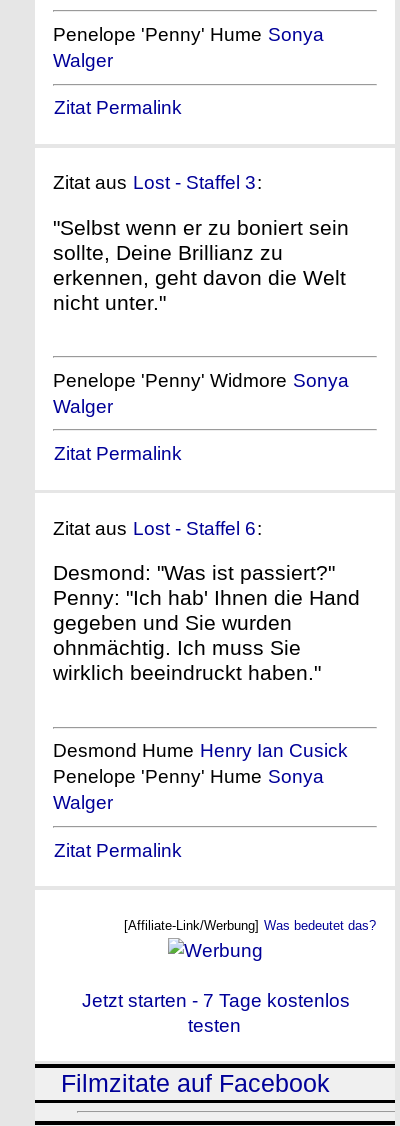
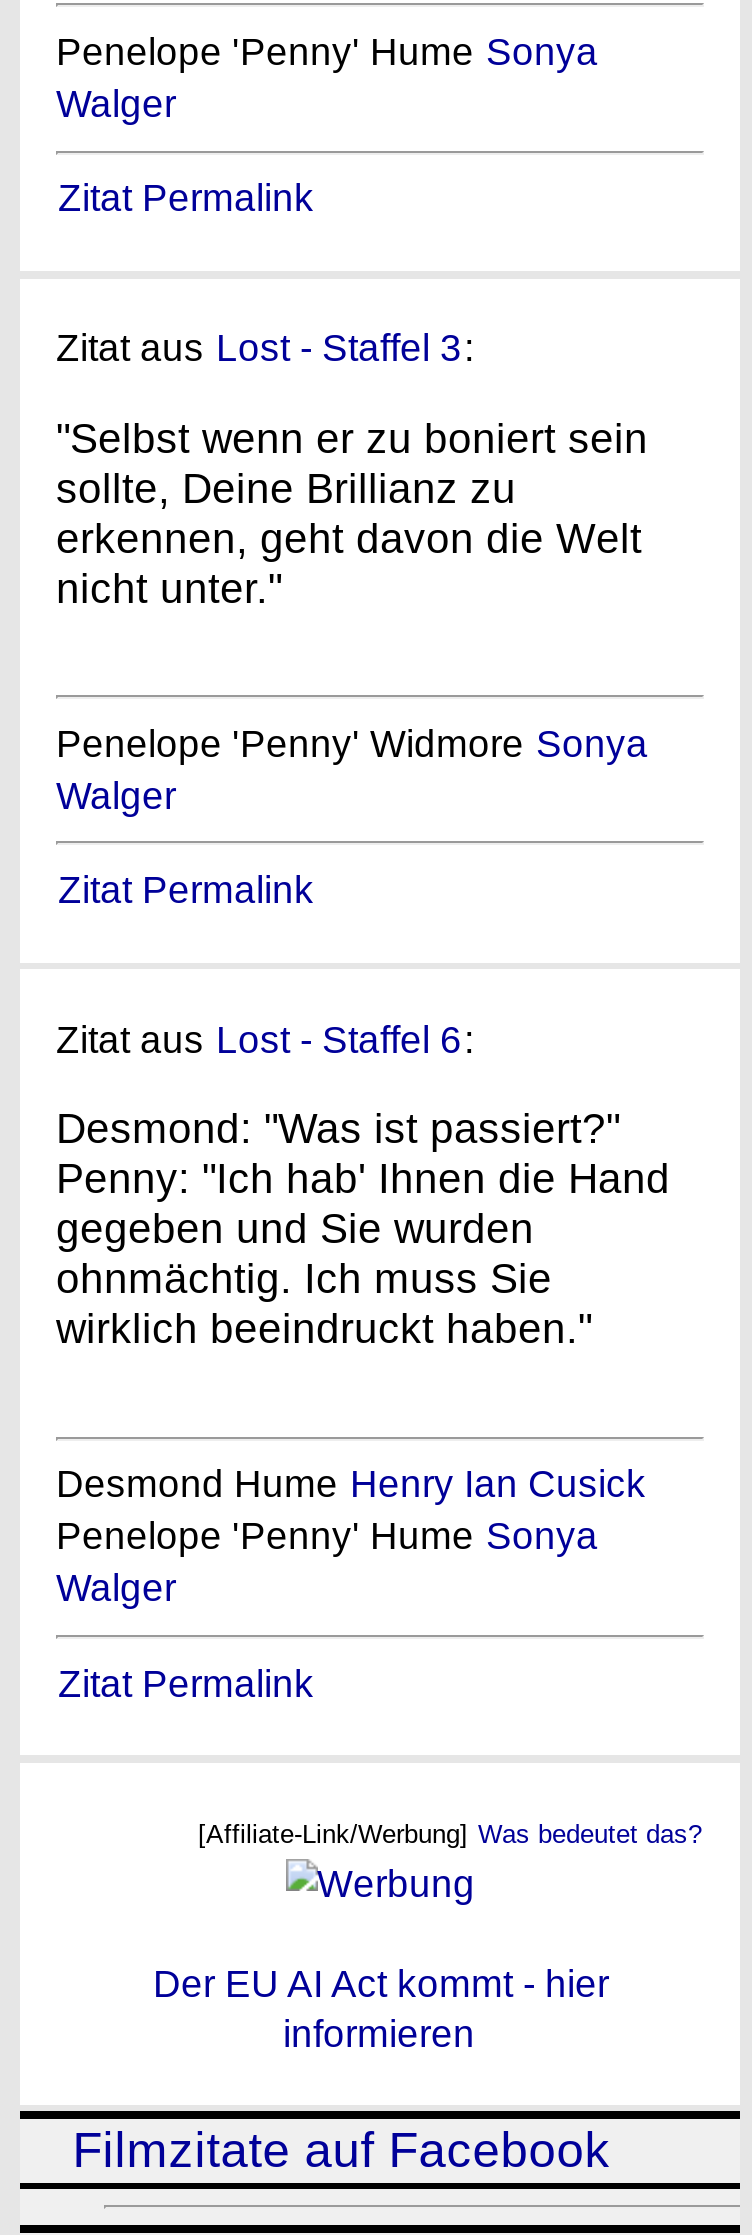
- Jetzt starten - 7 Tage kostenlos
- testen
+ Der EU AI Act kommt - hier
+ informieren
